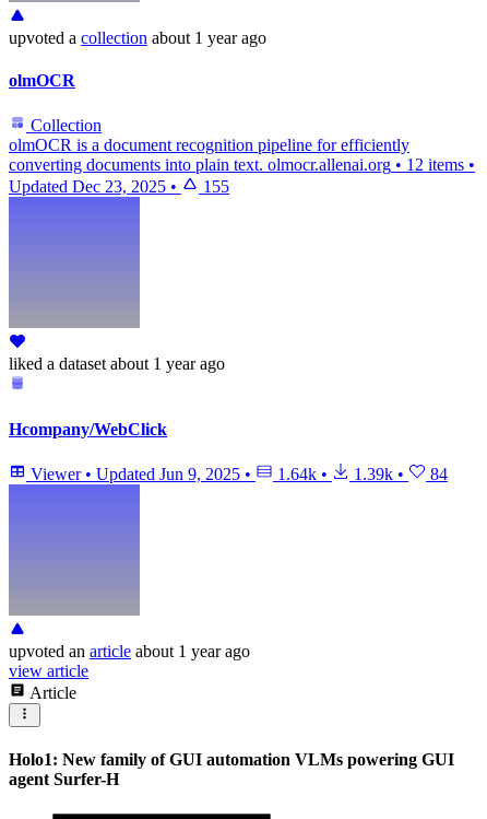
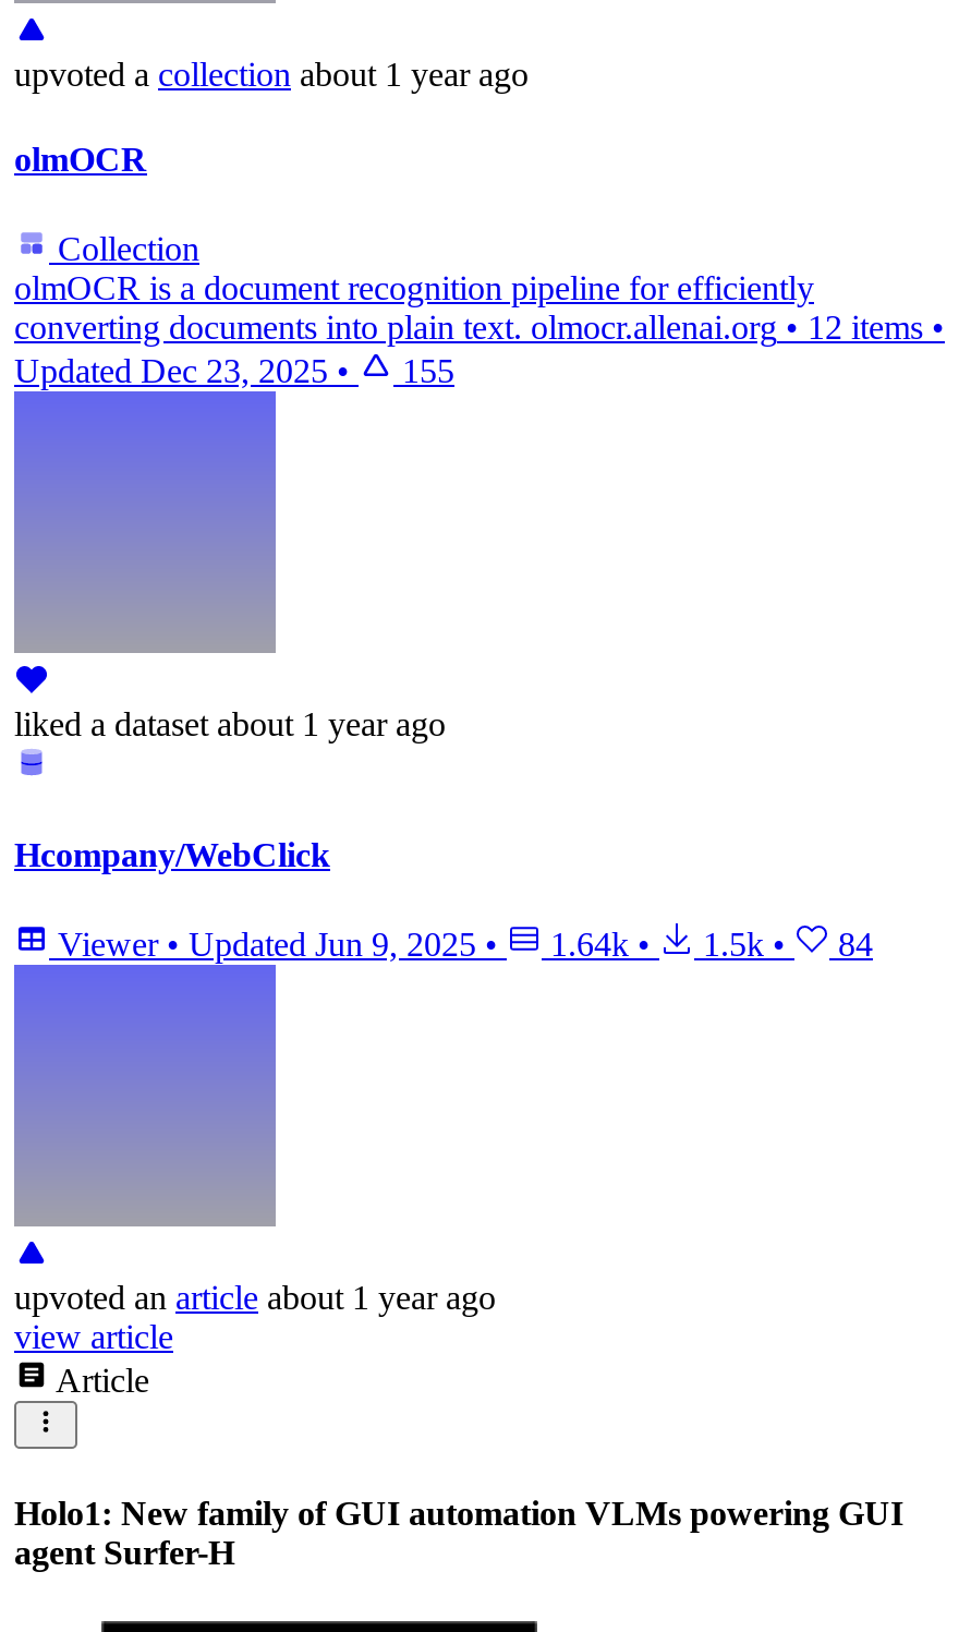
- Viewer • Updated Jun 9, 2025 • 1.64k • 1.39k • 84
+ Viewer • Updated Jun 9, 2025 • 1.64k • 1.5k • 84
